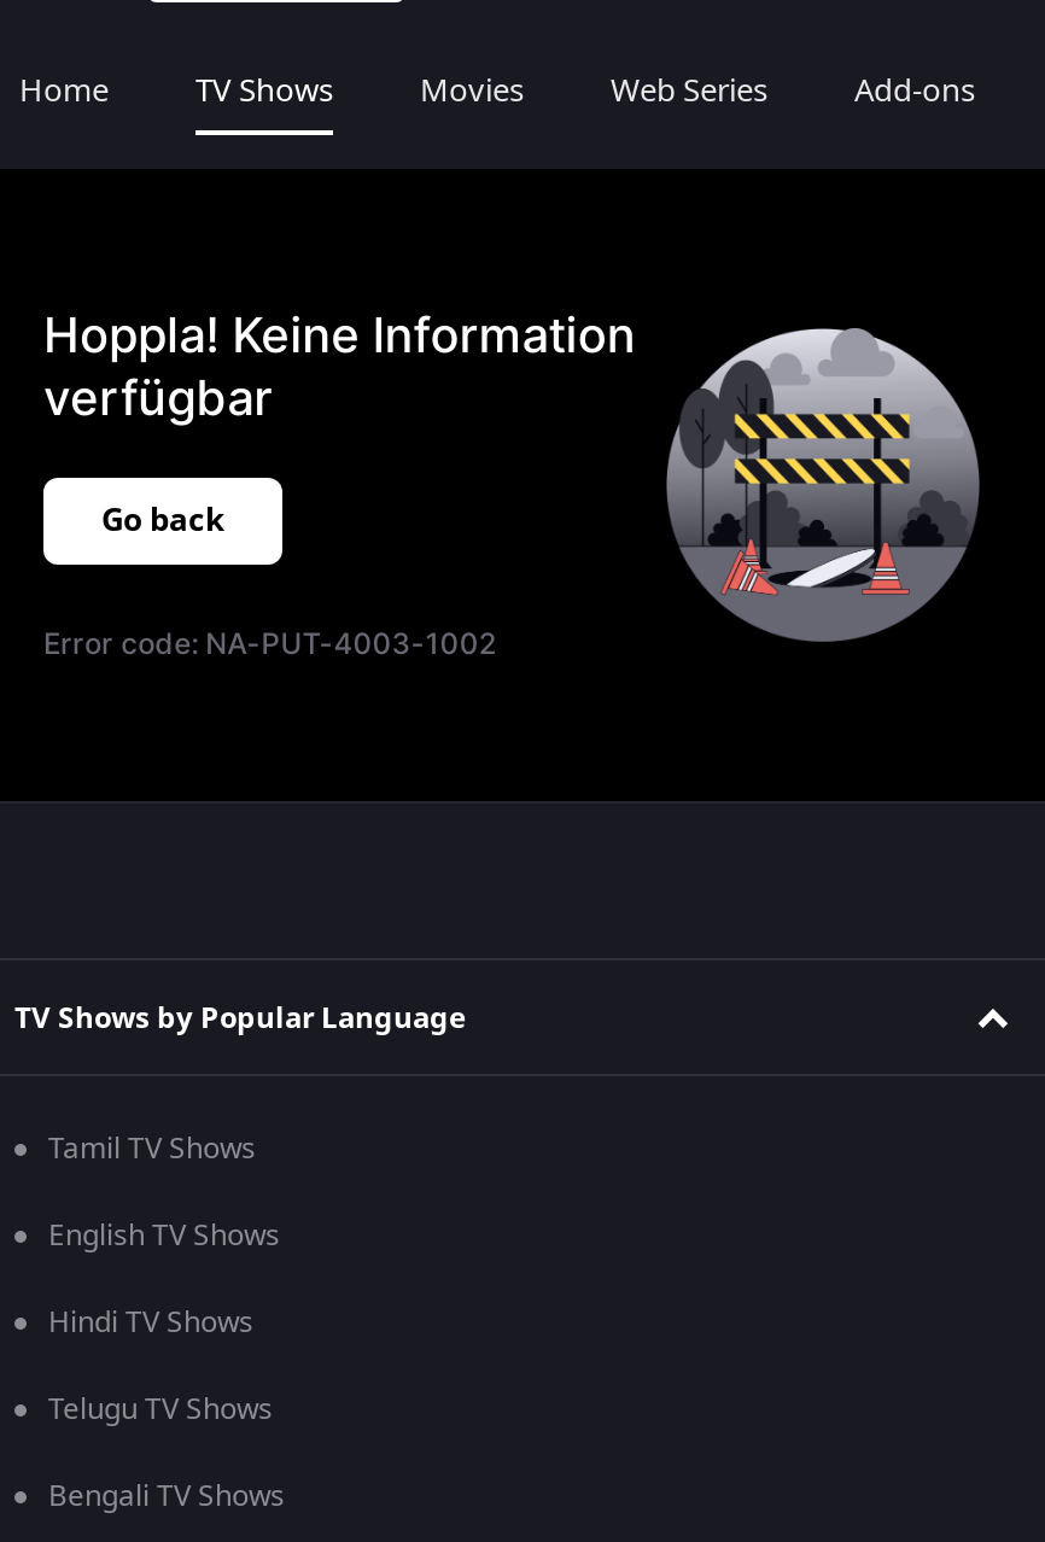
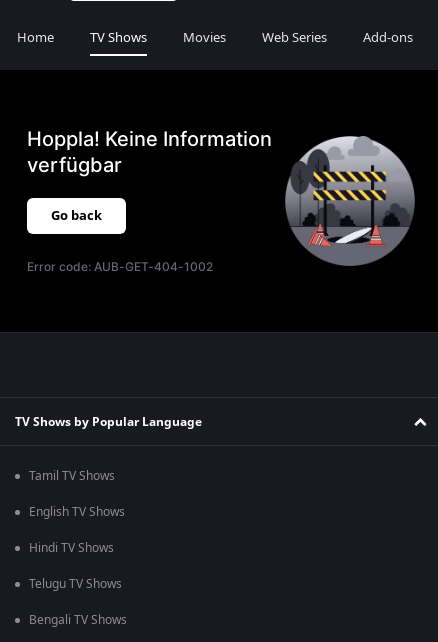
- Error code: NA-PUT-4003-1002
+ Error code: AUB-GET-404-1002
